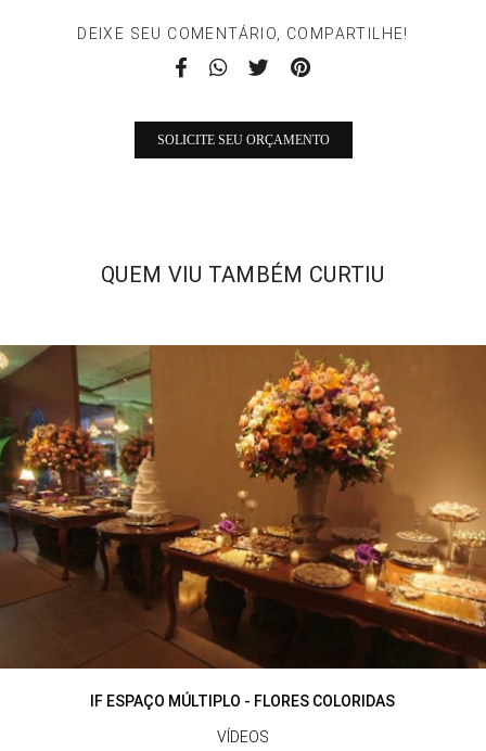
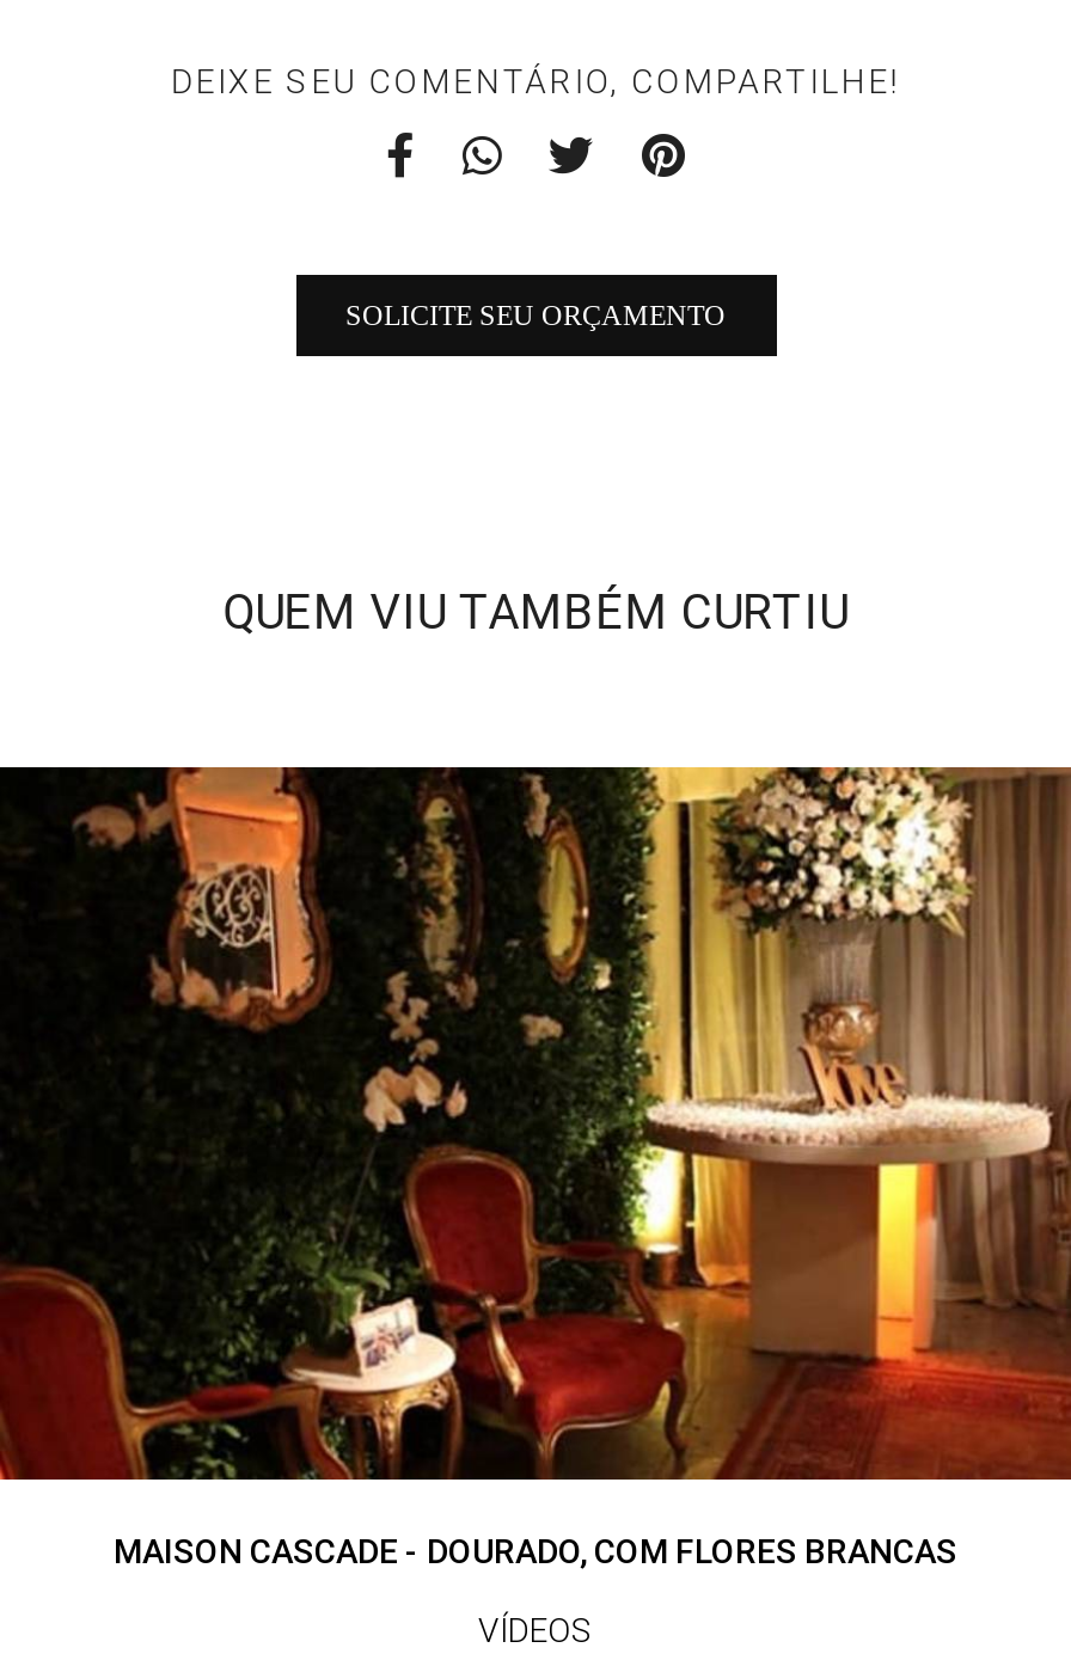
- [image]
- IF ESPAÇO MÚLTIPLO - FLORES COLORIDAS
+ [image]
+ MAISON CASCADE - DOURADO, COM FLORES BRANCAS
